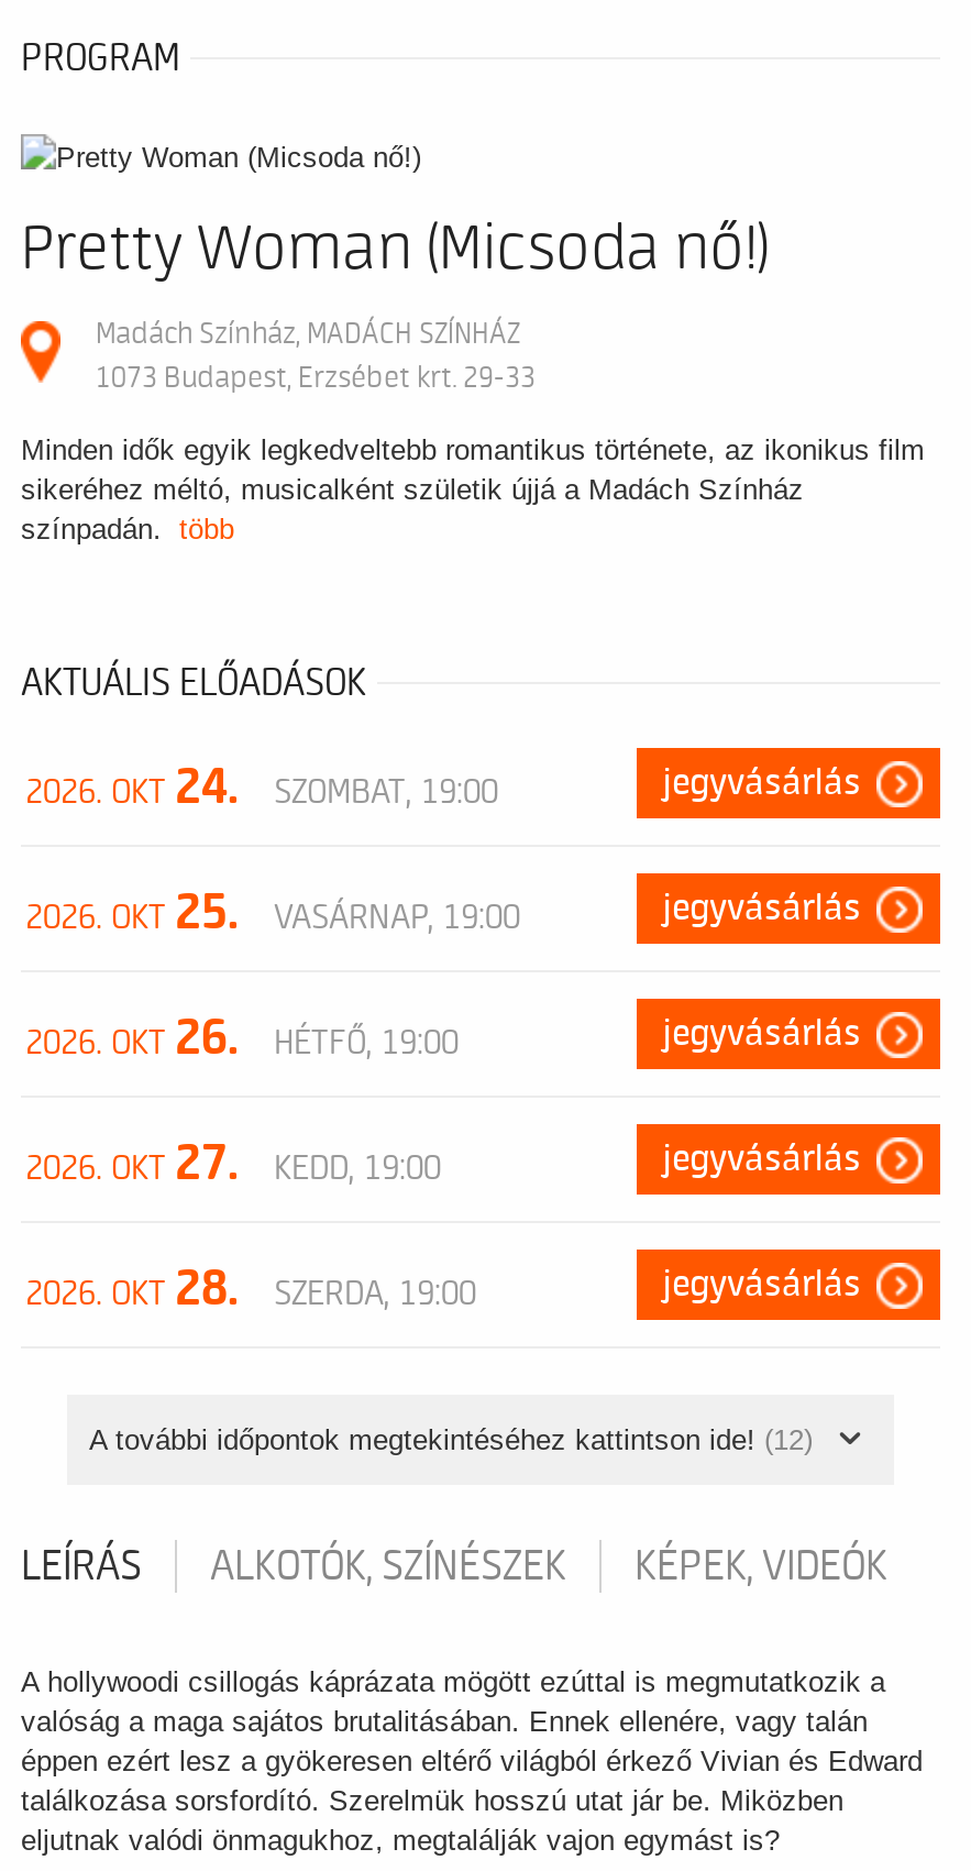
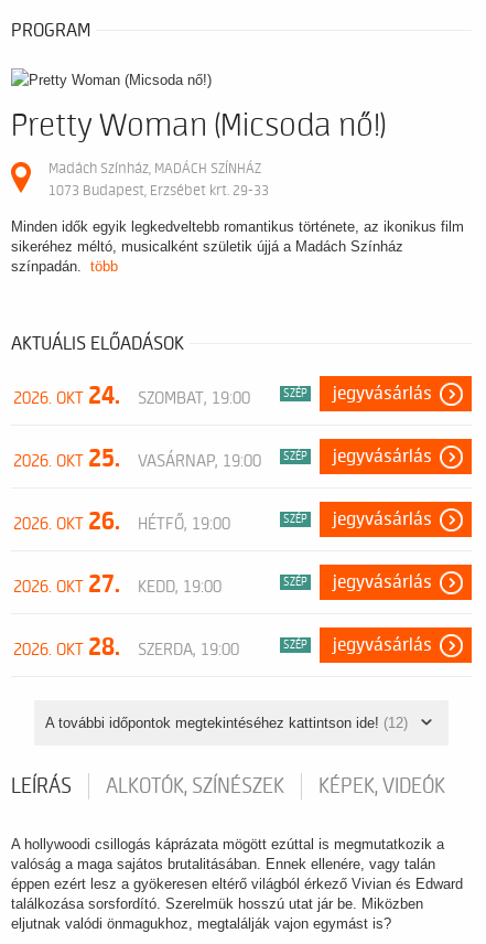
+ SZÉP

+ SZÉP

+ SZÉP

+ SZÉP

+ SZÉP
